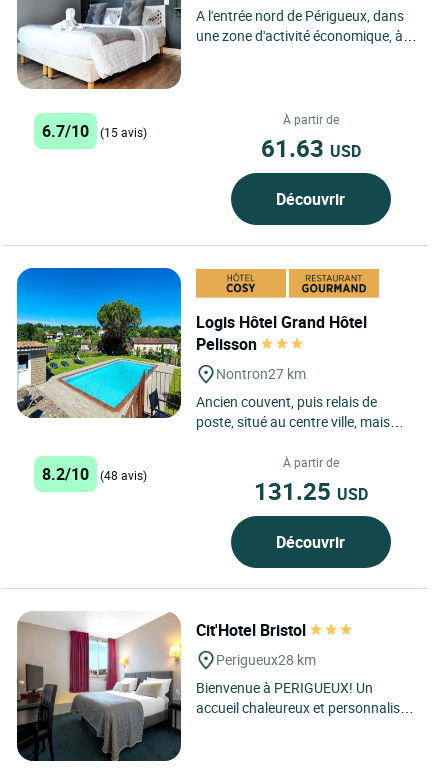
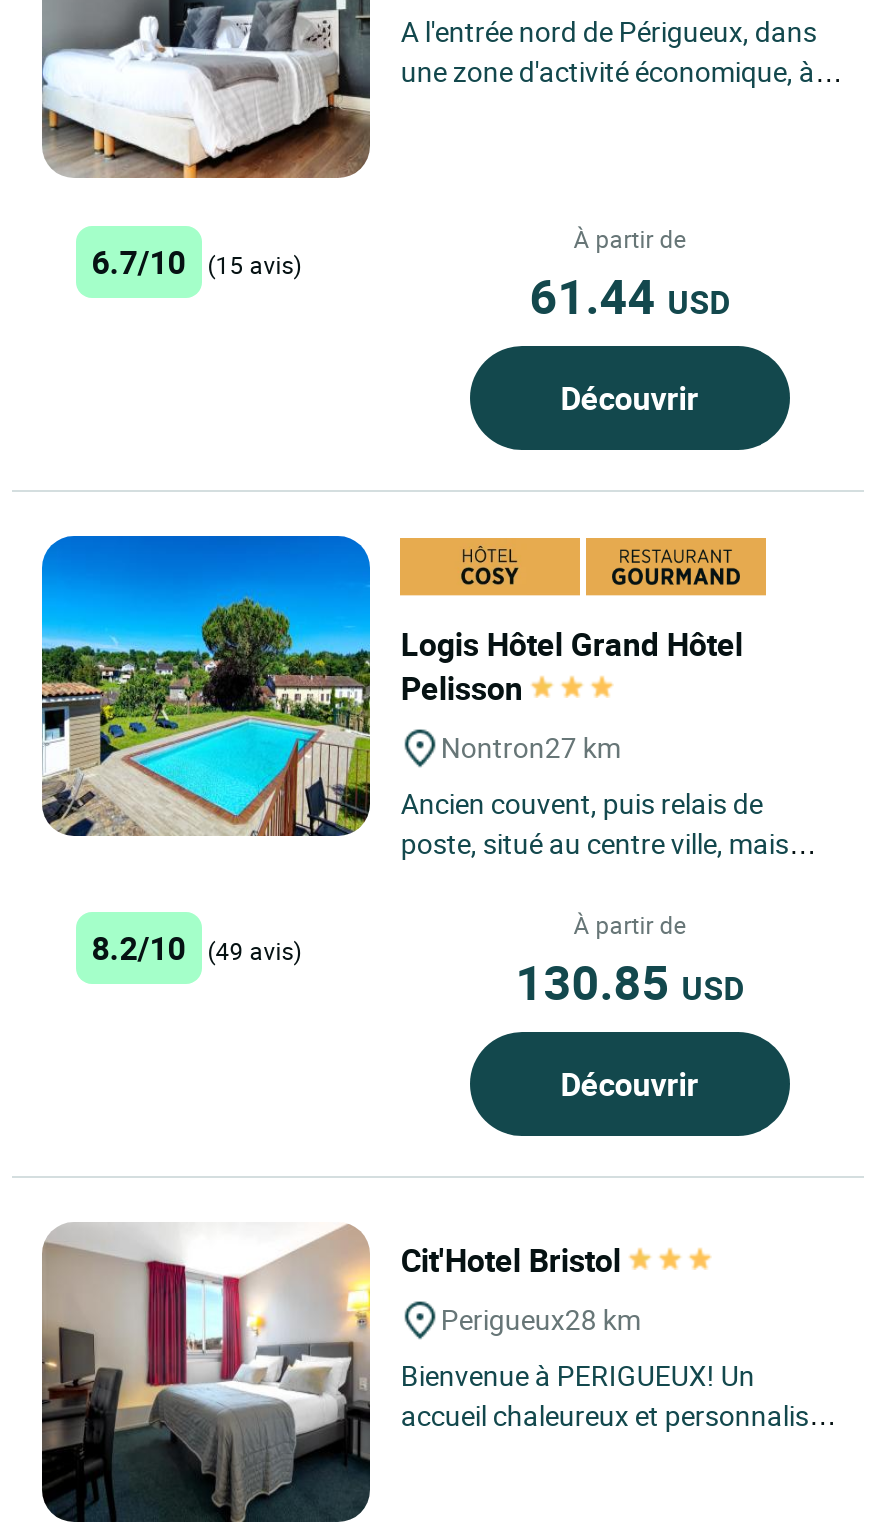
- 61.63 USD
+ 61.44 USD

- 8.2/10 (48 avis)
+ 8.2/10 (49 avis)

- 131.25 USD
+ 130.85 USD
